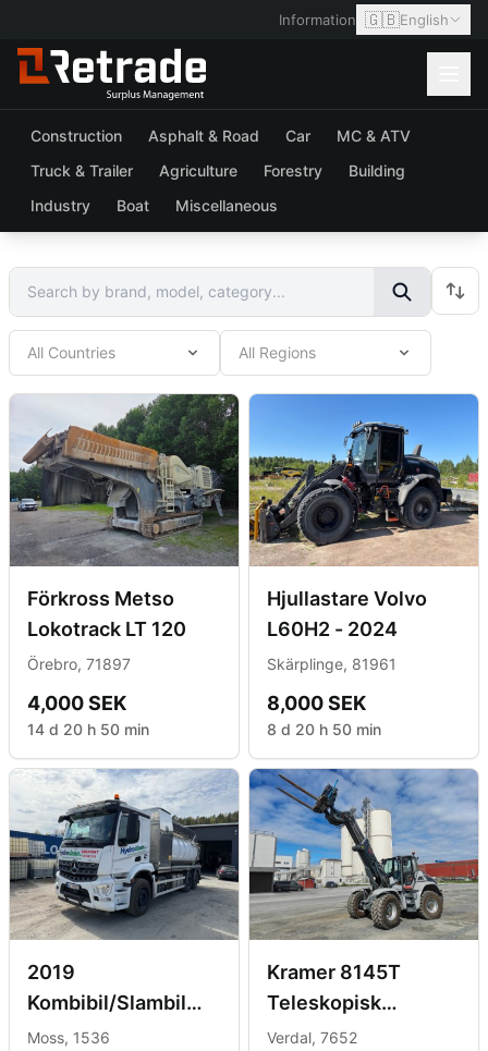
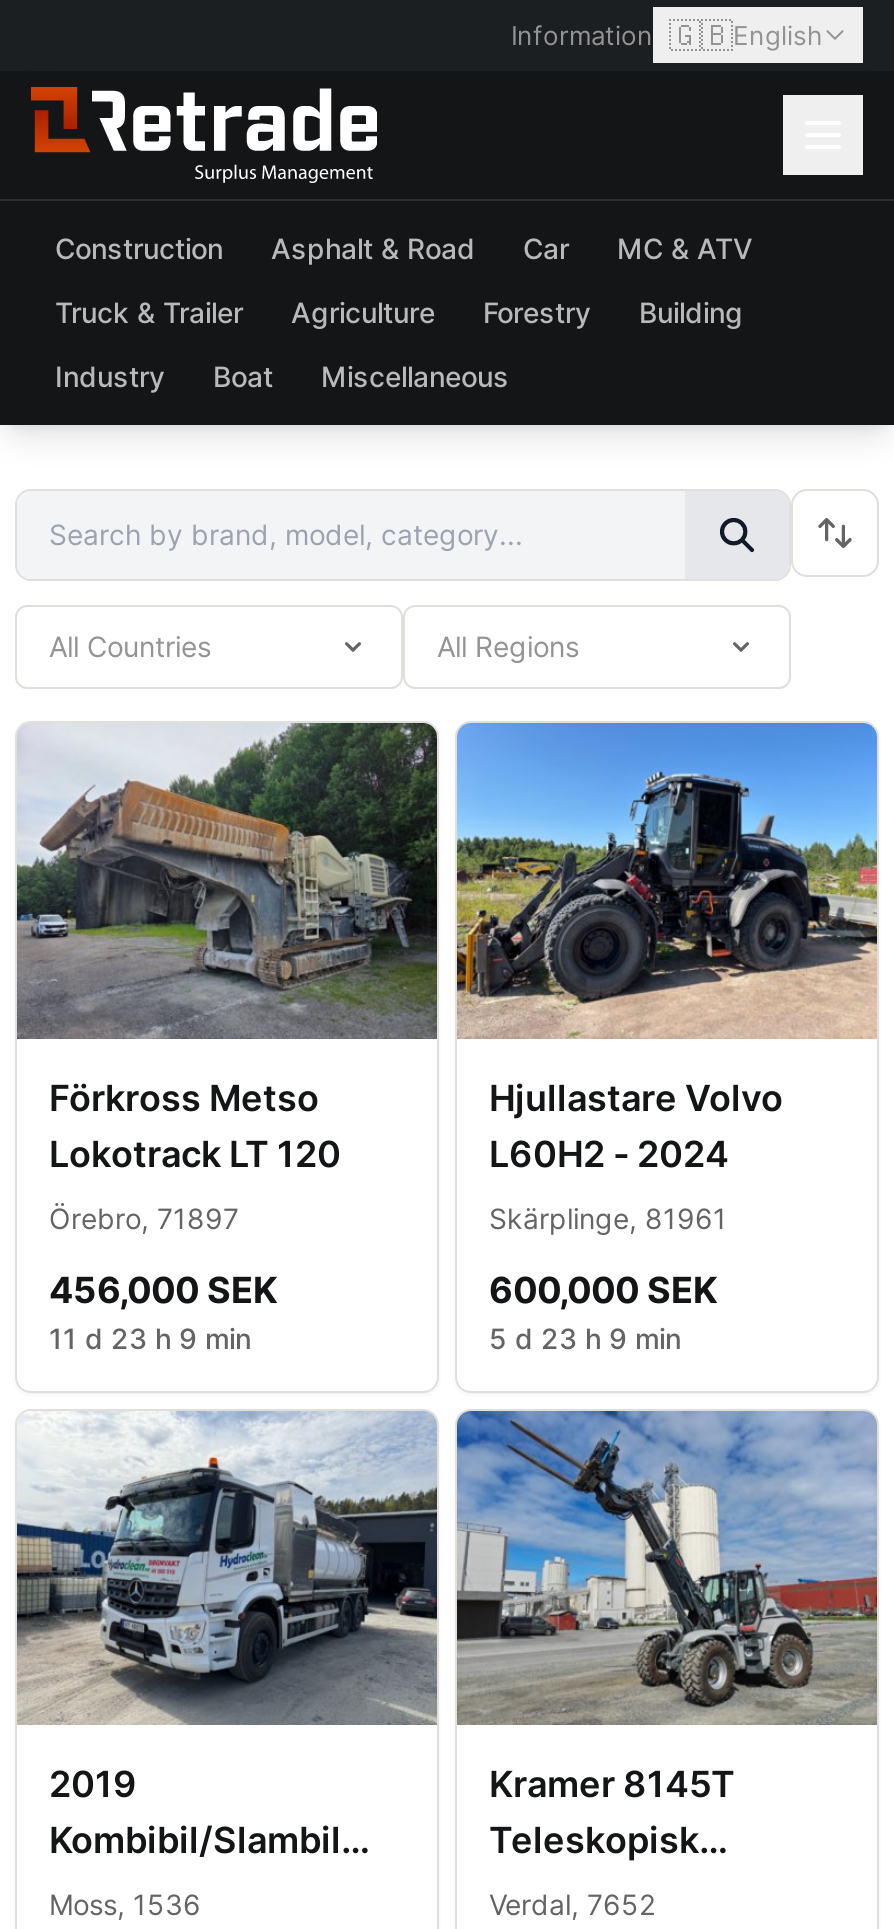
- 4,000 SEK
+ 456,000 SEK

- 8,000 SEK
+ 600,000 SEK

- 14 d 20 h 50 min
+ 11 d 23 h 9 min

- 8 d 20 h 50 min
+ 5 d 23 h 9 min
